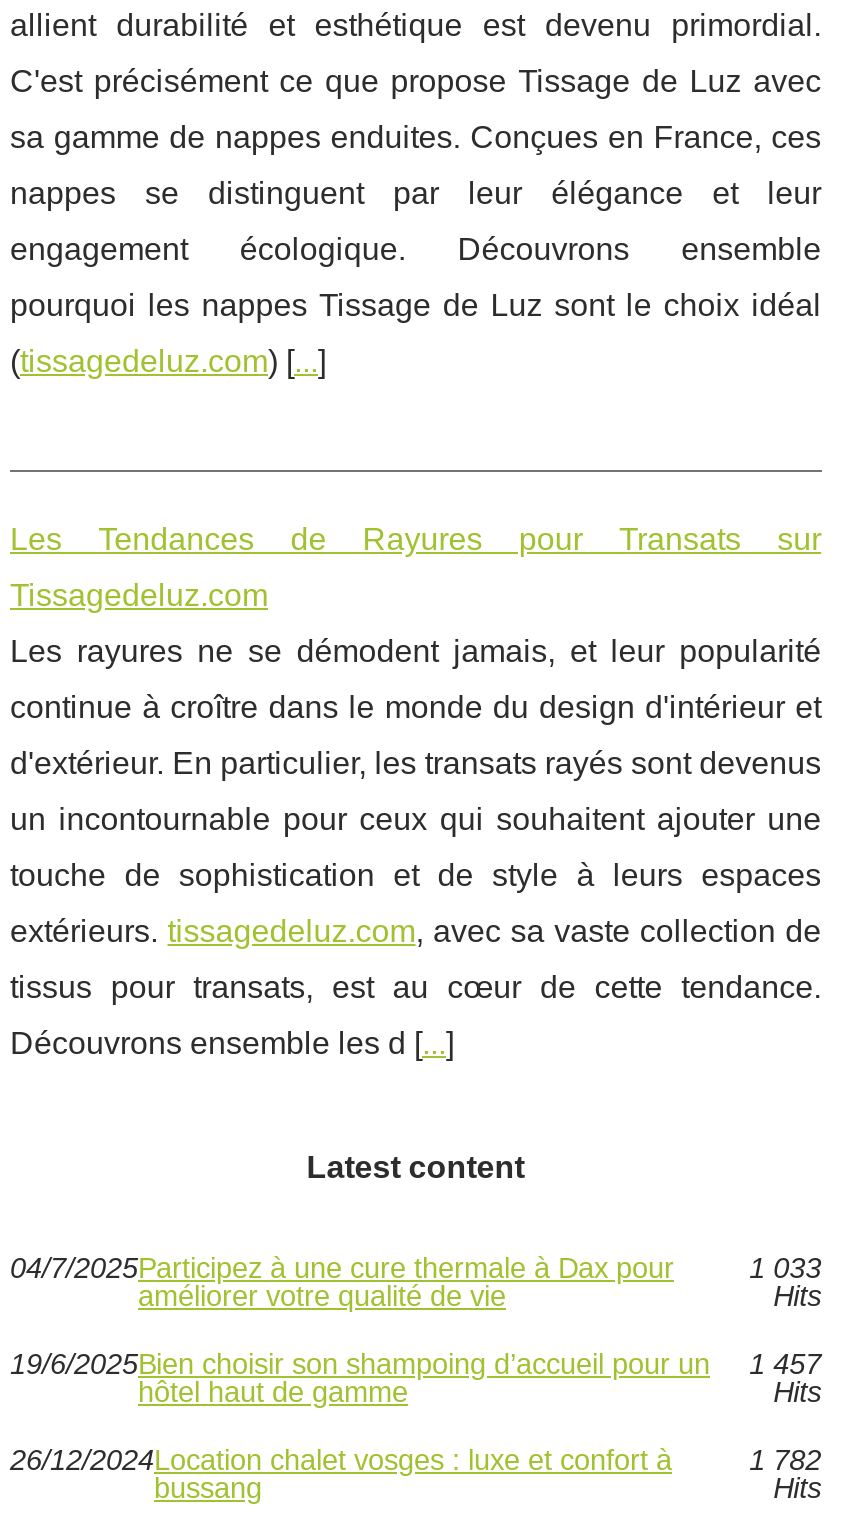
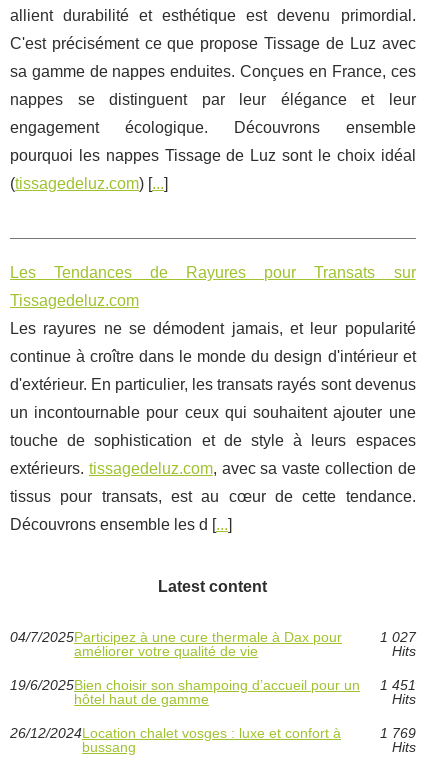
- 1 033
+ 1 027

- 19/6/2025Bien choisir son shampoing d’accueil pour un 1 457
+ 19/6/2025Bien choisir son shampoing d’accueil pour un 1 451

- 1 782
+ 1 769
